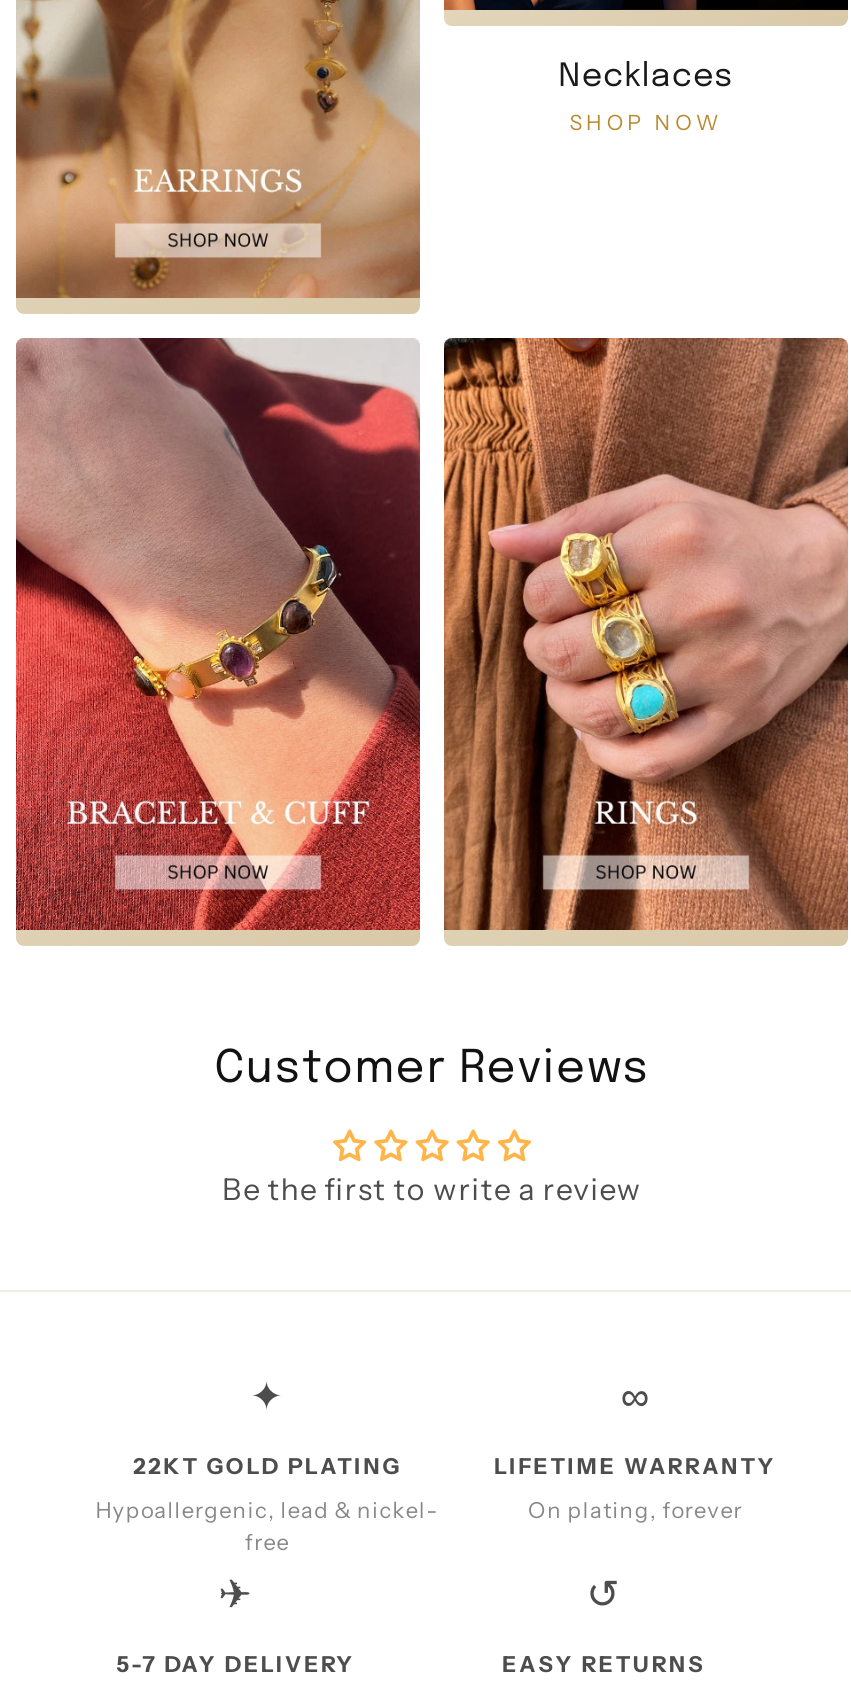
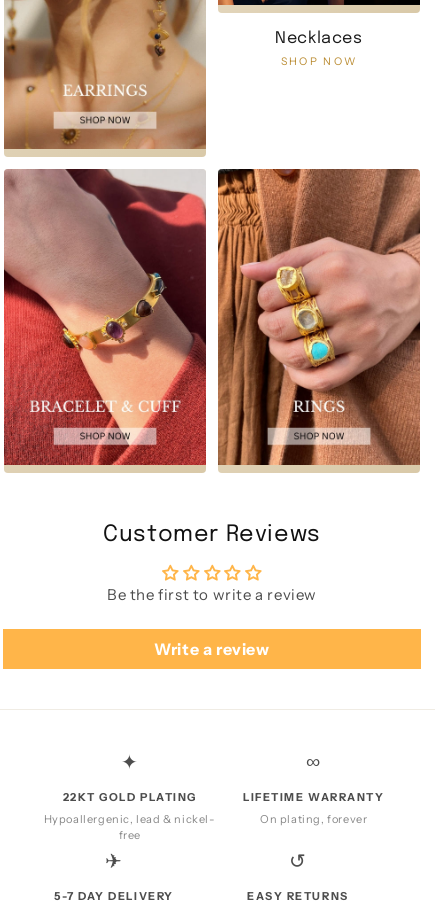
+ Write a review
